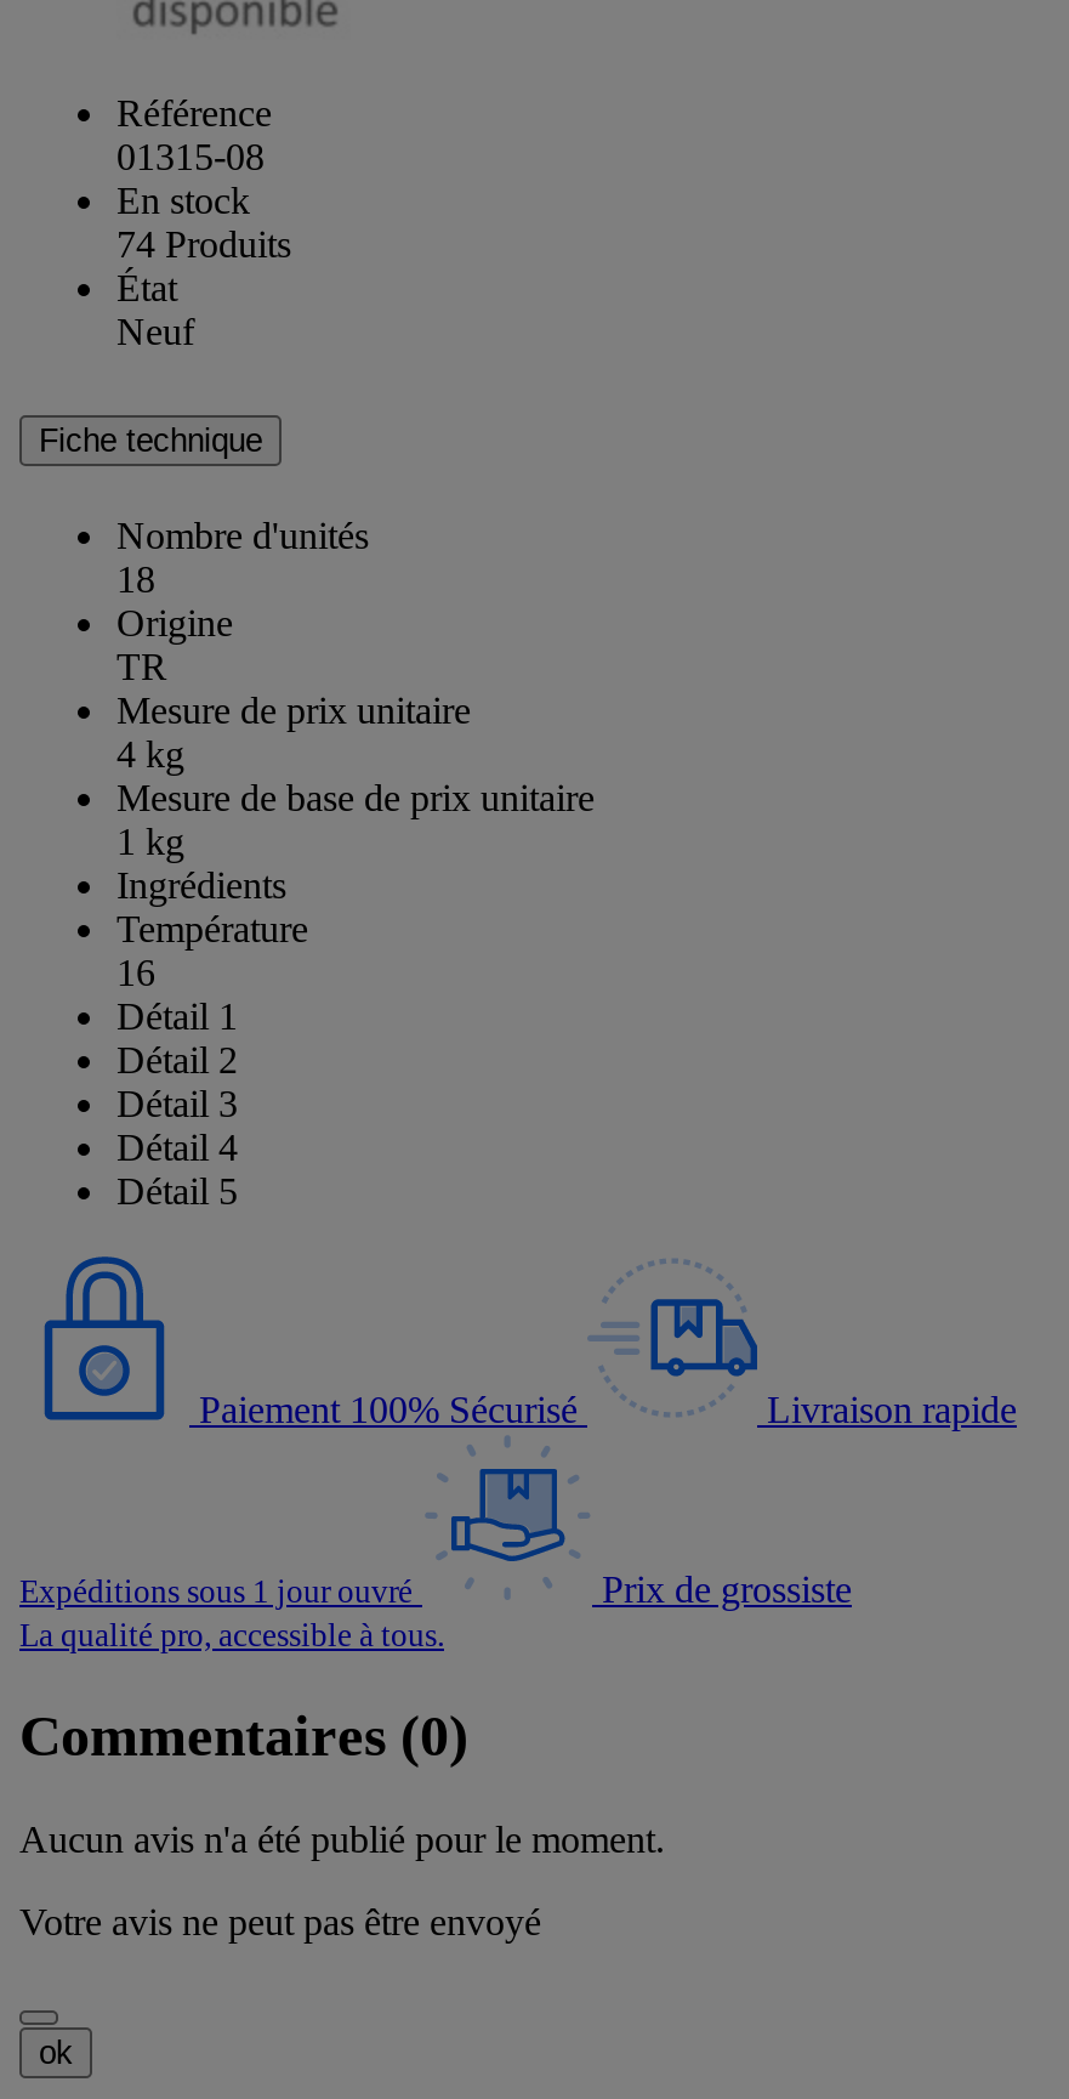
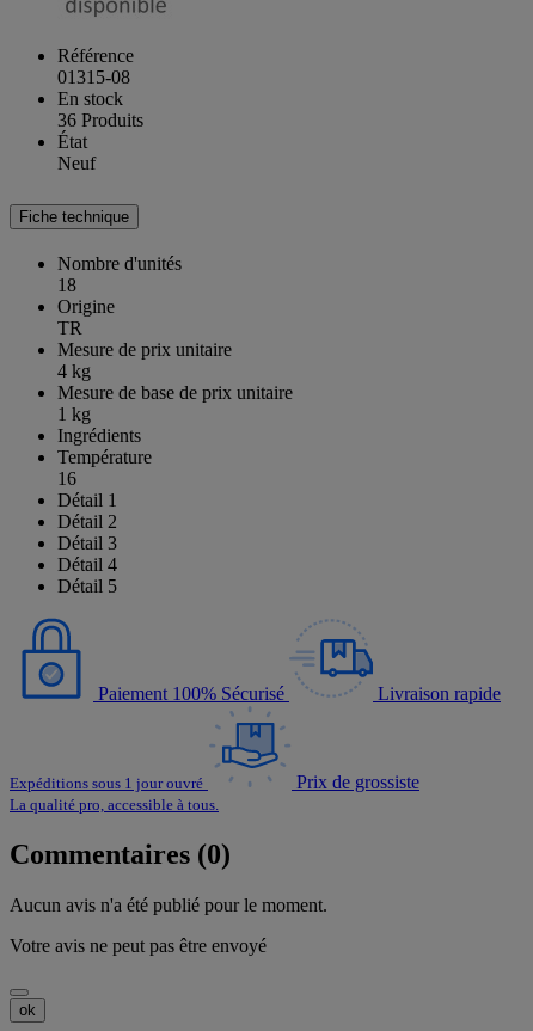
- 74 Produits
+ 36 Produits
